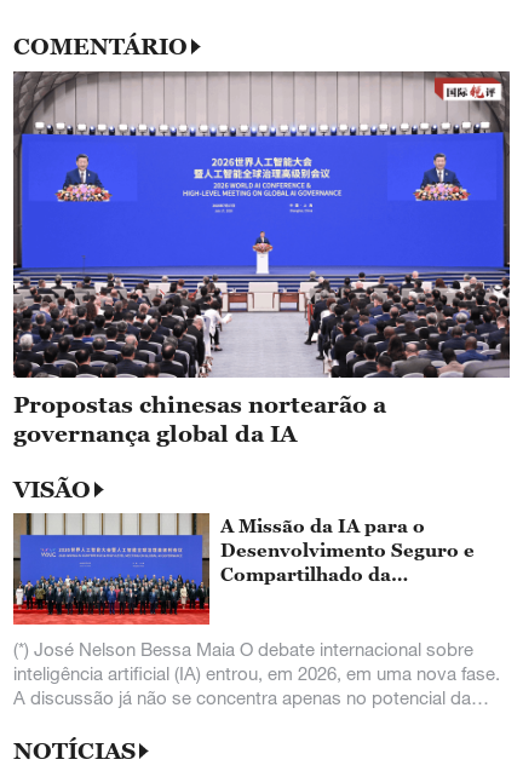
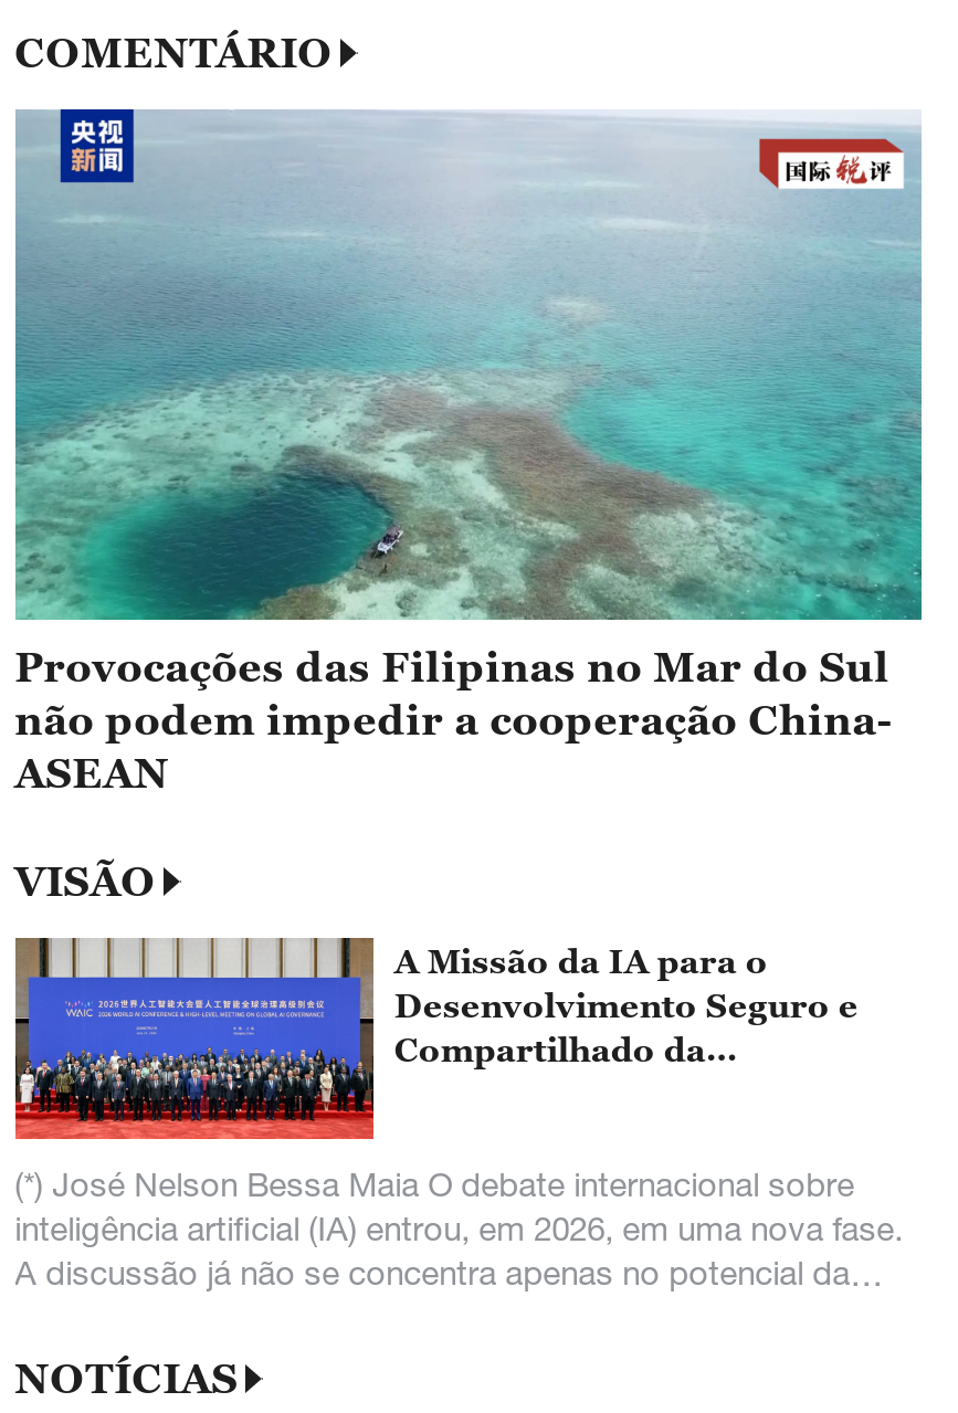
- [image]
- Propostas chinesas nortearão a
- governança global da IA
+ [image]
+ Provocações das Filipinas no Mar do Sul
+ não podem impedir a cooperação China-
+ ASEAN
